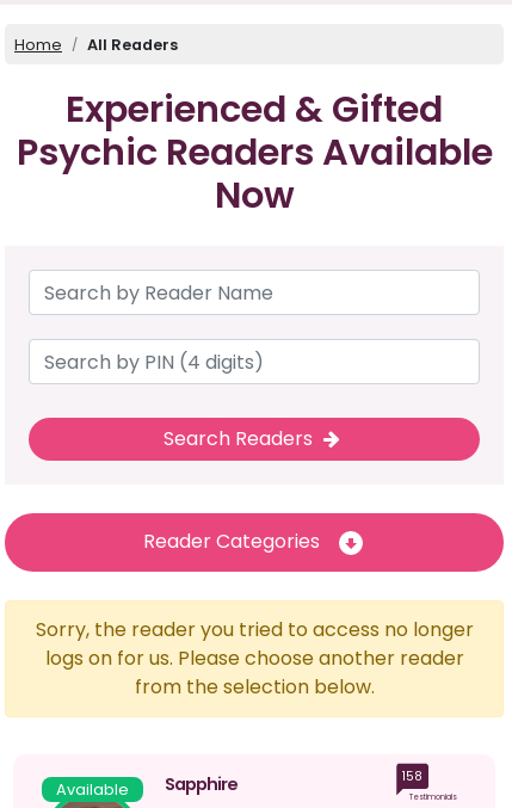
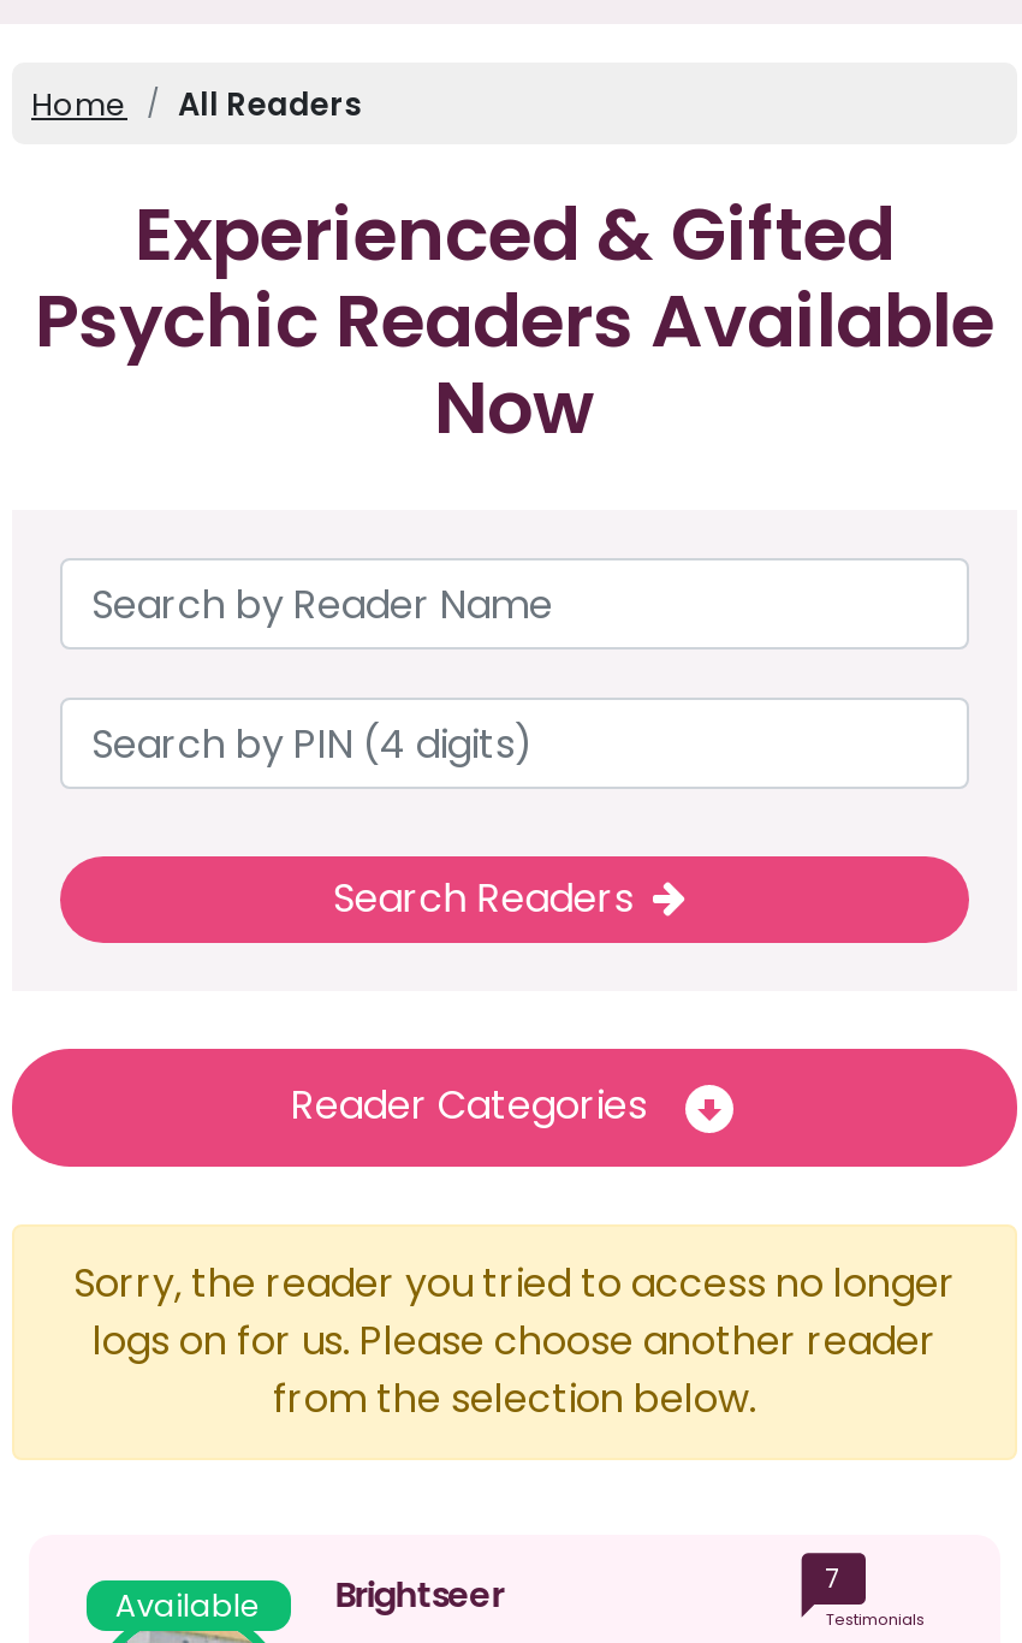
- Sapphire
- 158
+ Brightseer
+ 7
